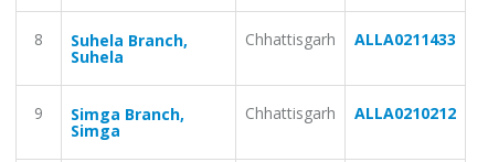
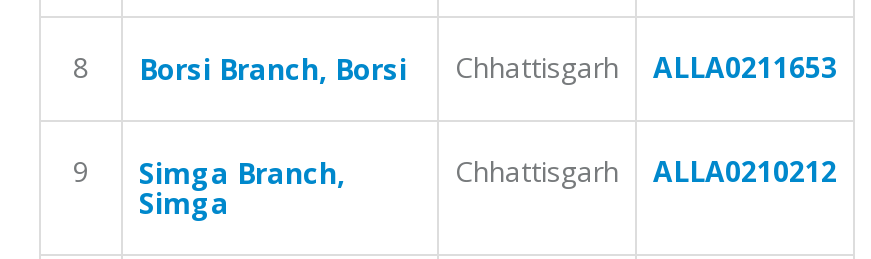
- Suhela Branch,
- Suhela
+ Borsi Branch, Borsi

- ALLA0211433
+ ALLA0211653
